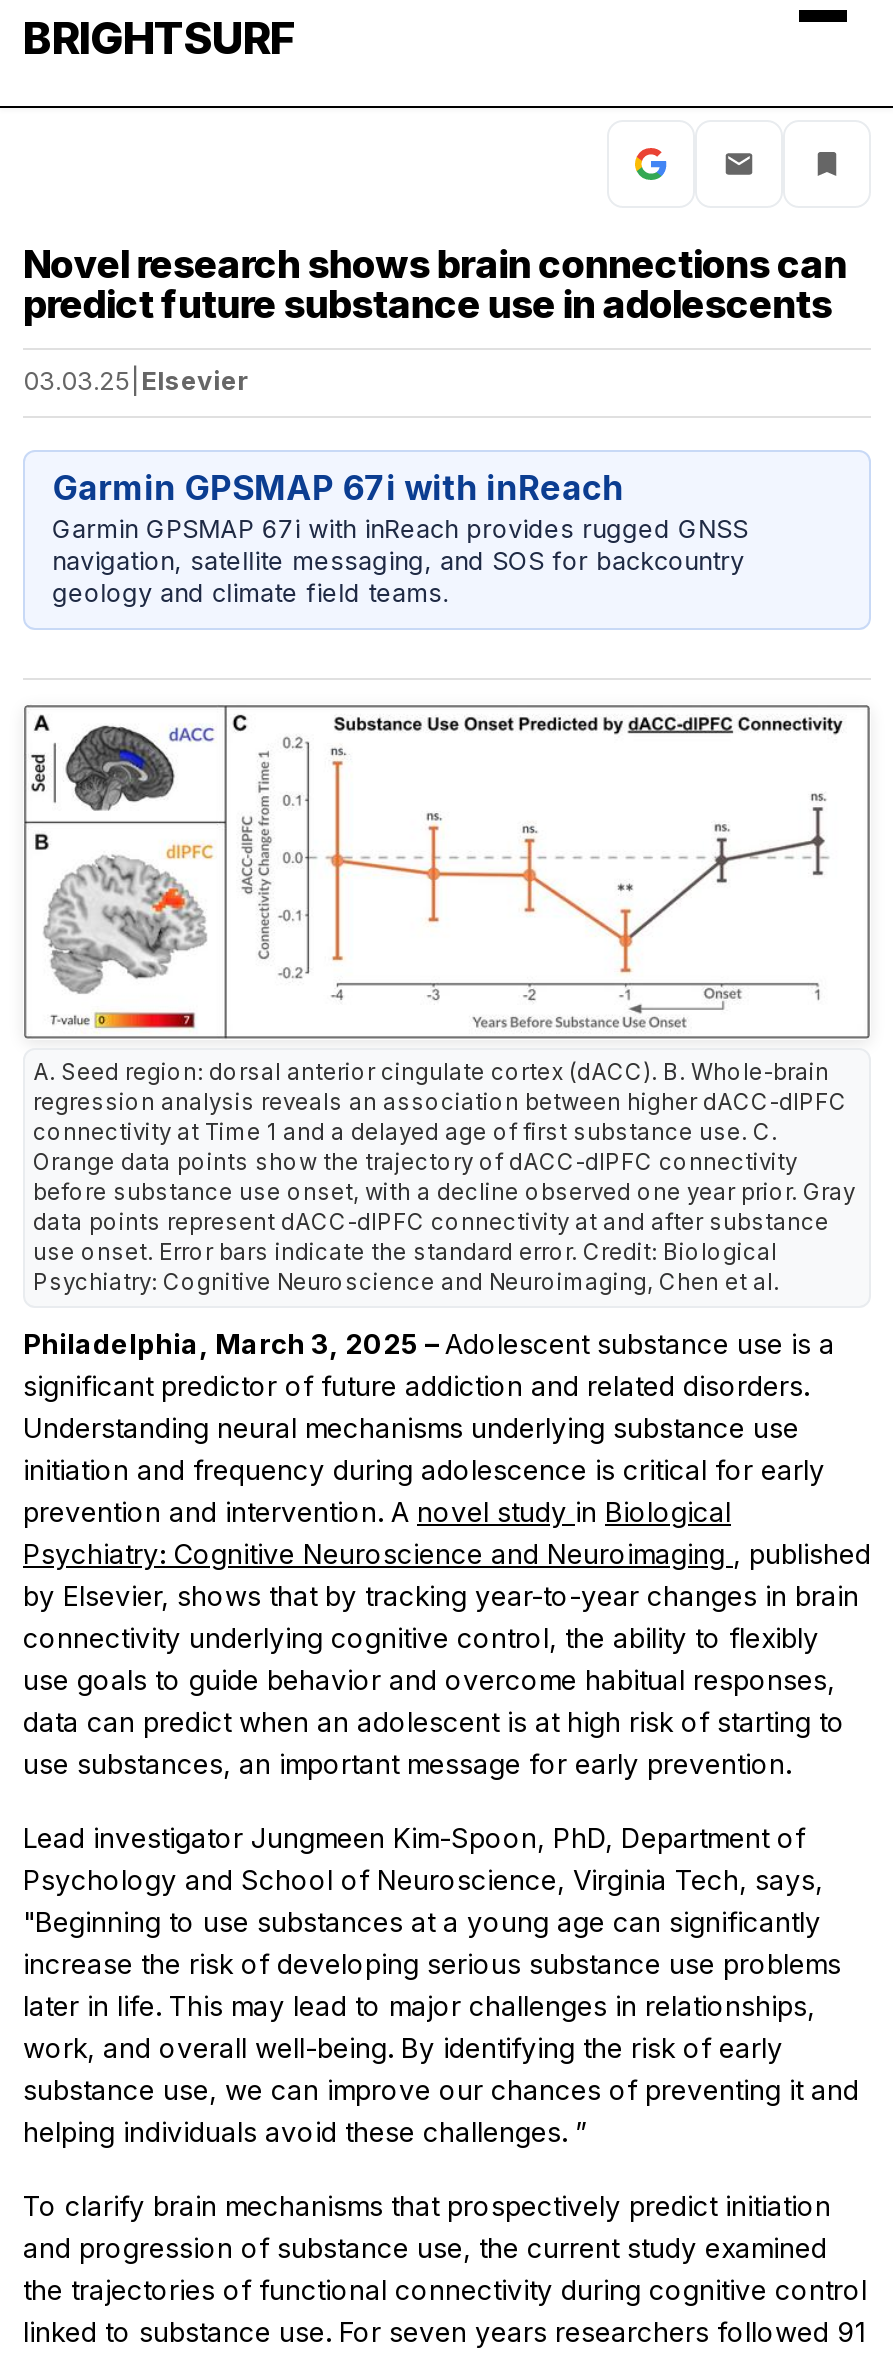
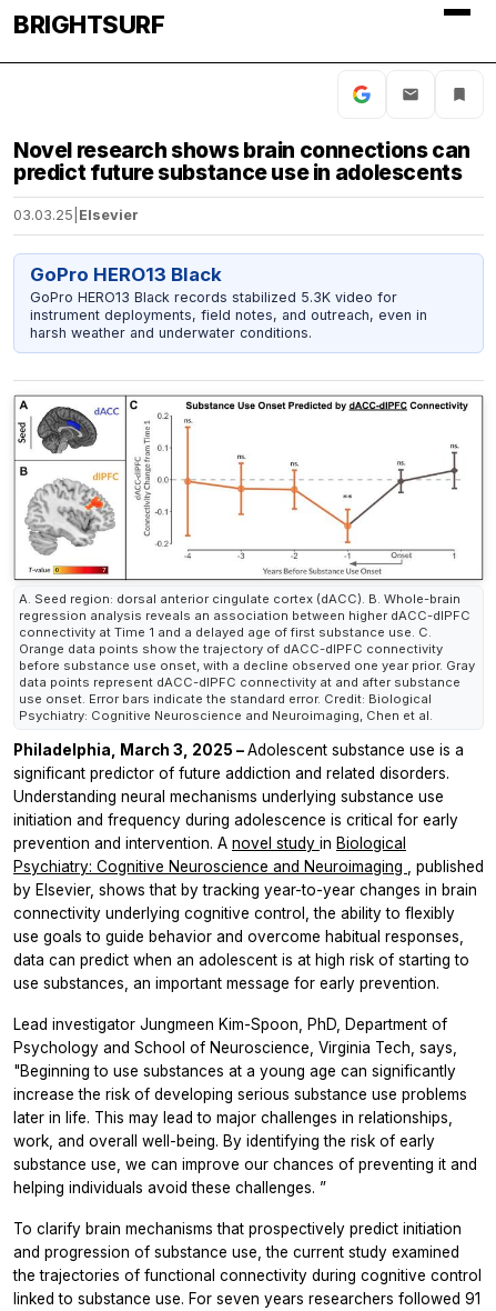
- Garmin GPSMAP 67i with inReach
- Garmin GPSMAP 67i with inReach provides rugged GNSS
- navigation, satellite messaging, and SOS for backcountry
- geology and climate field teams.
+ GoPro HERO13 Black
+ GoPro HERO13 Black records stabilized 5.3K video for
+ instrument deployments, field notes, and outreach, even in
+ harsh weather and underwater conditions.
